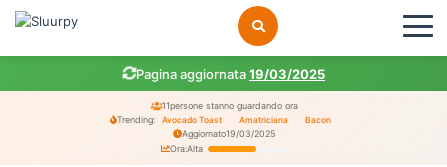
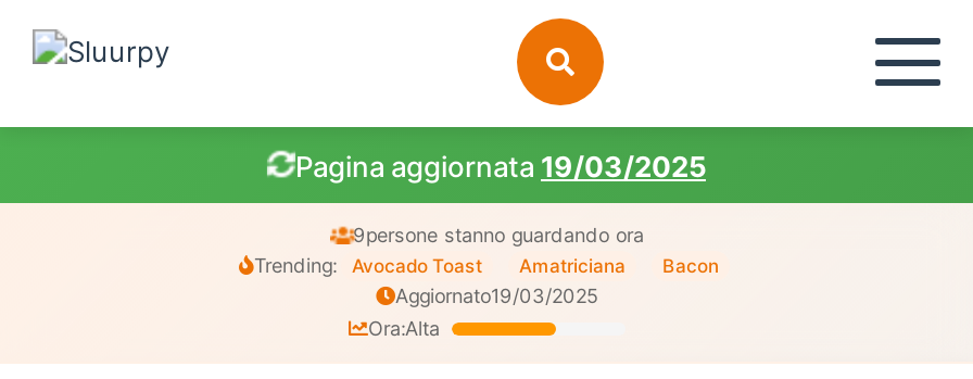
- 11persone stanno guardando ora
+ 9persone stanno guardando ora
